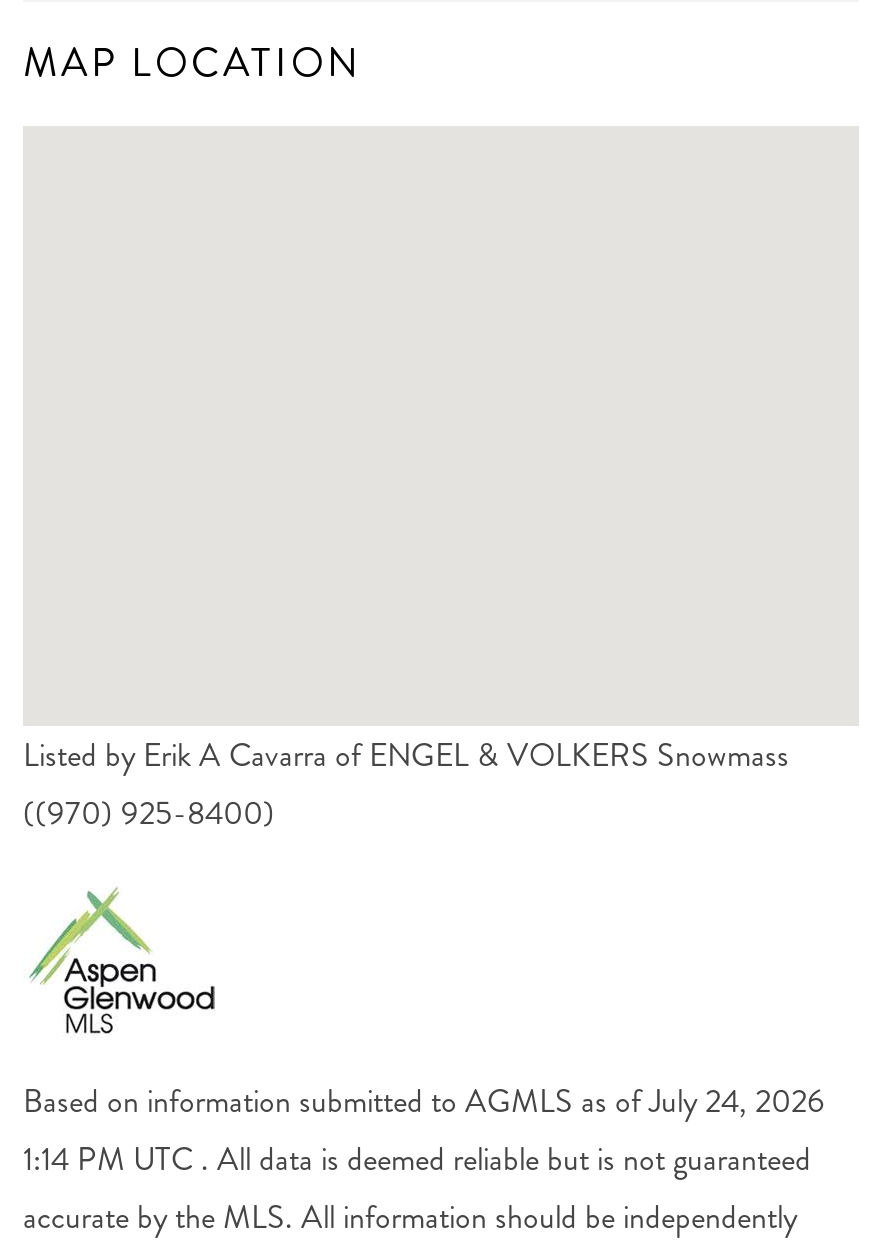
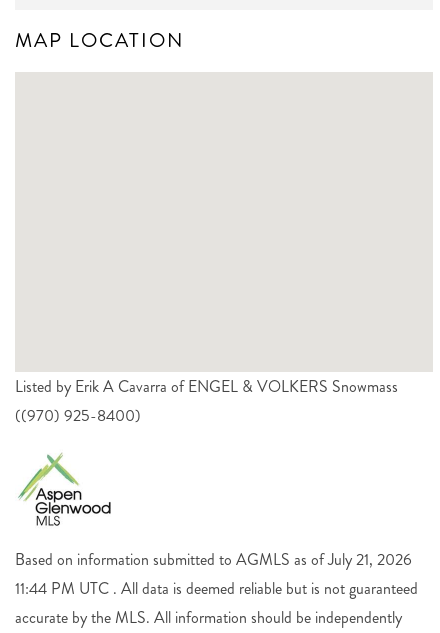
- Based on information submitted to AGMLS as of July 24, 2026
+ Based on information submitted to AGMLS as of July 21, 2026

- 1:14 PM UTC . All data is deemed reliable but is not guaranteed
+ 11:44 PM UTC . All data is deemed reliable but is not guaranteed
